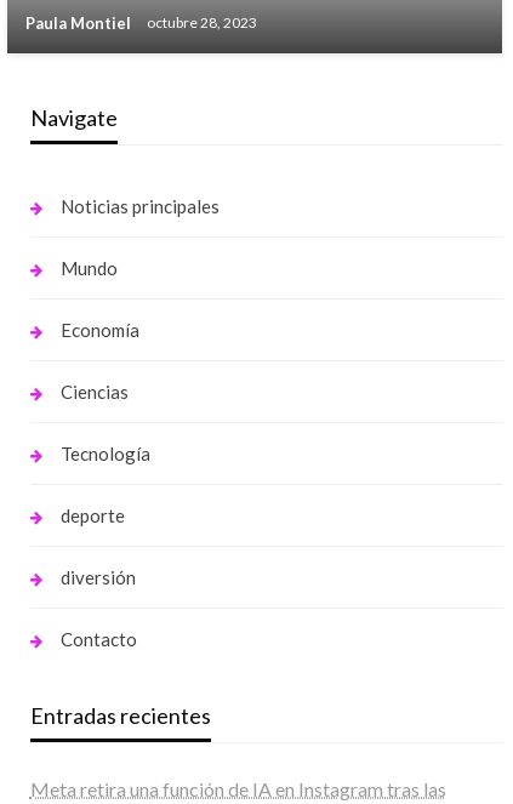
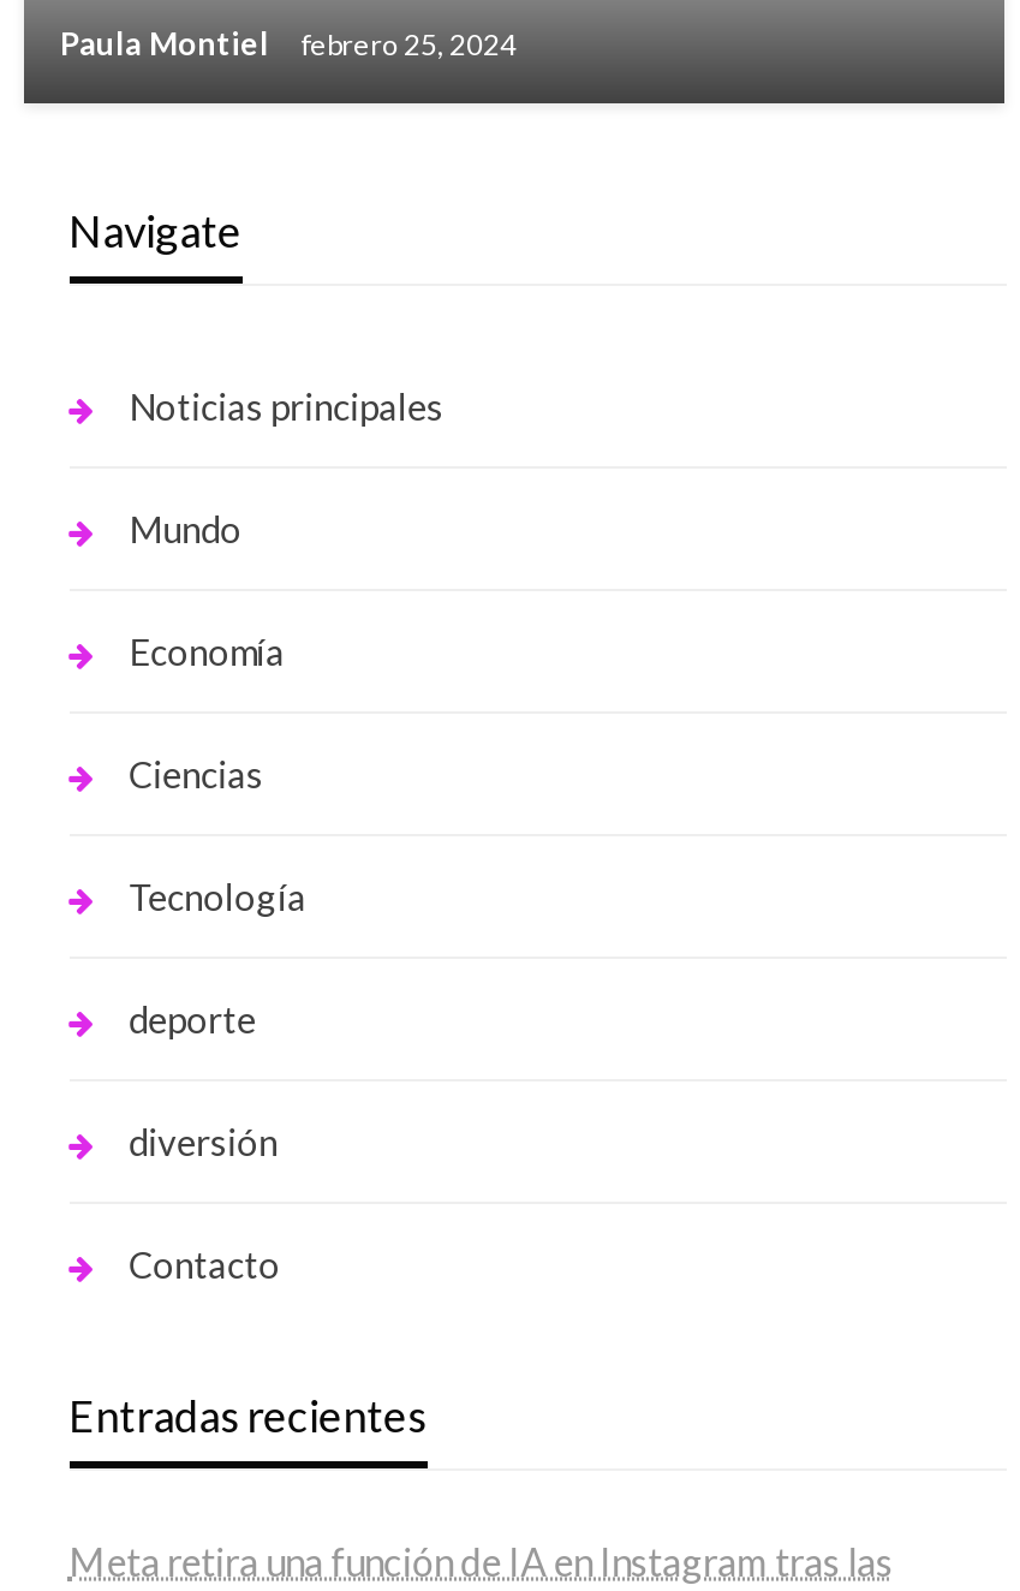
- Paula Montiel octubre 28, 2023
+ Paula Montiel febrero 25, 2024
